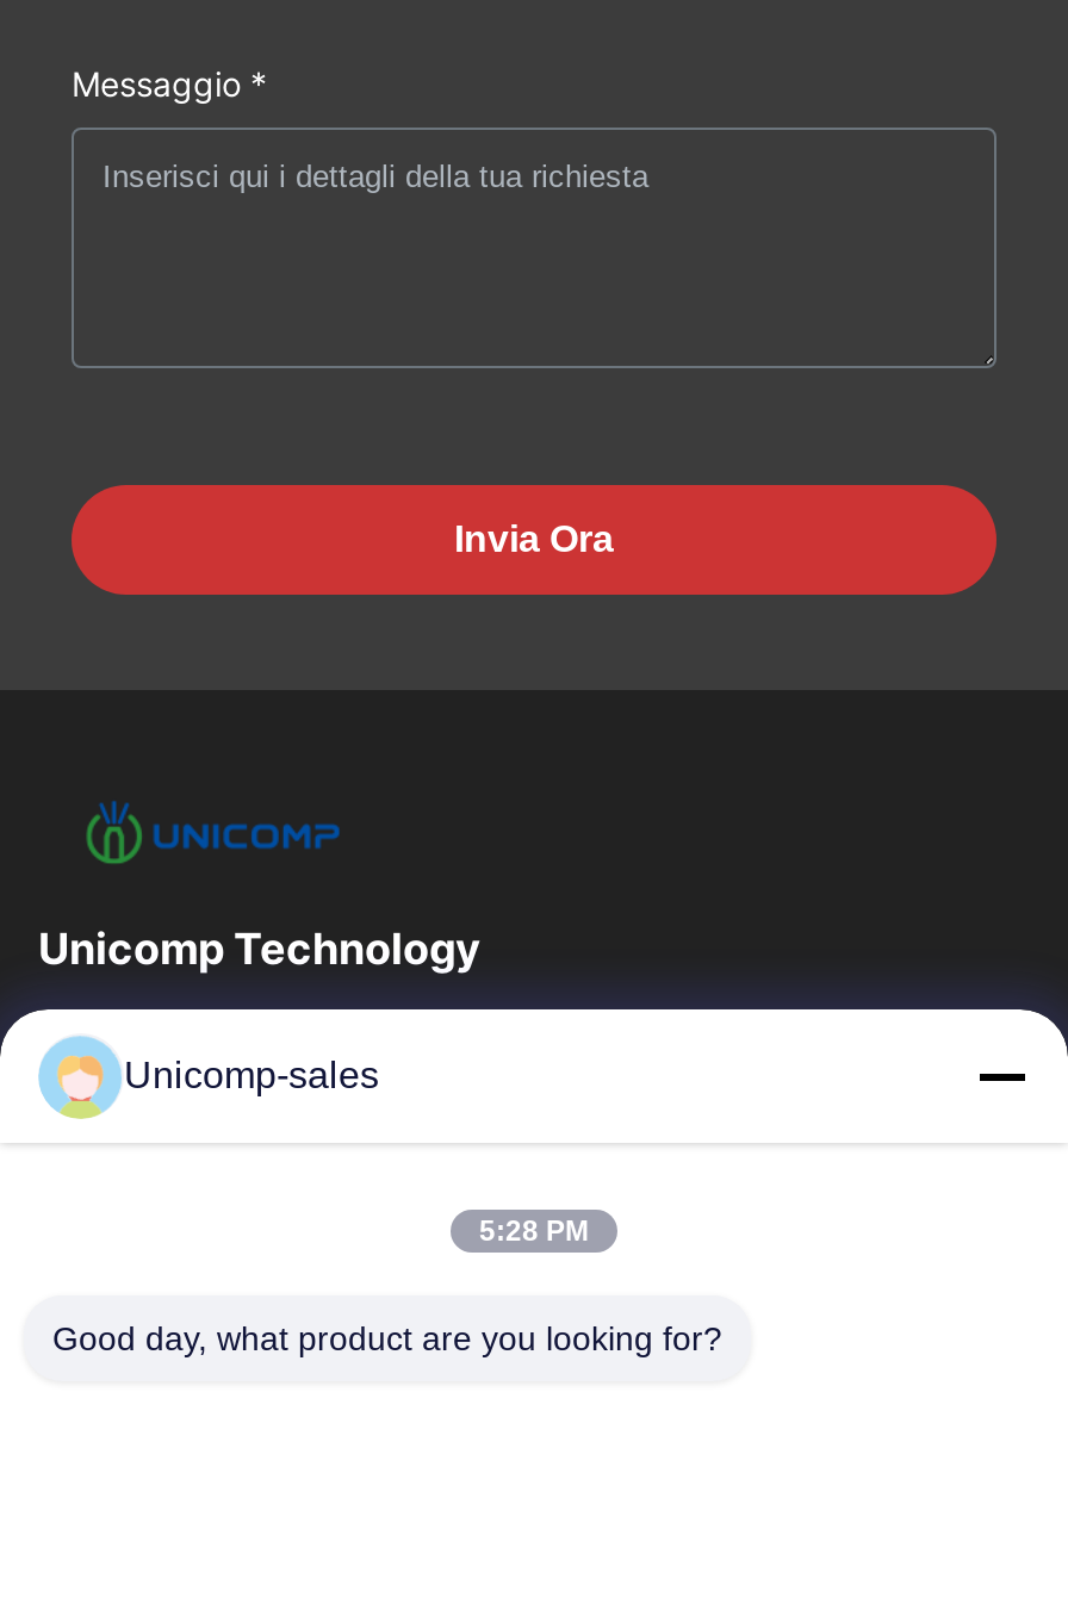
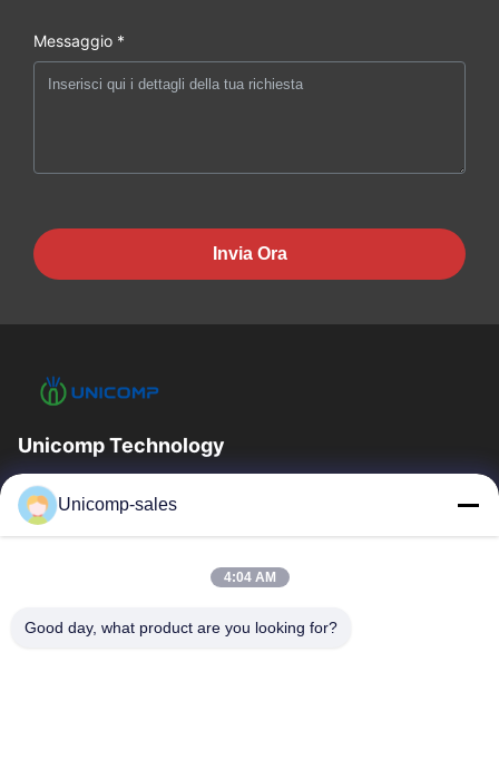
- 5:28 PM
+ 4:04 AM
